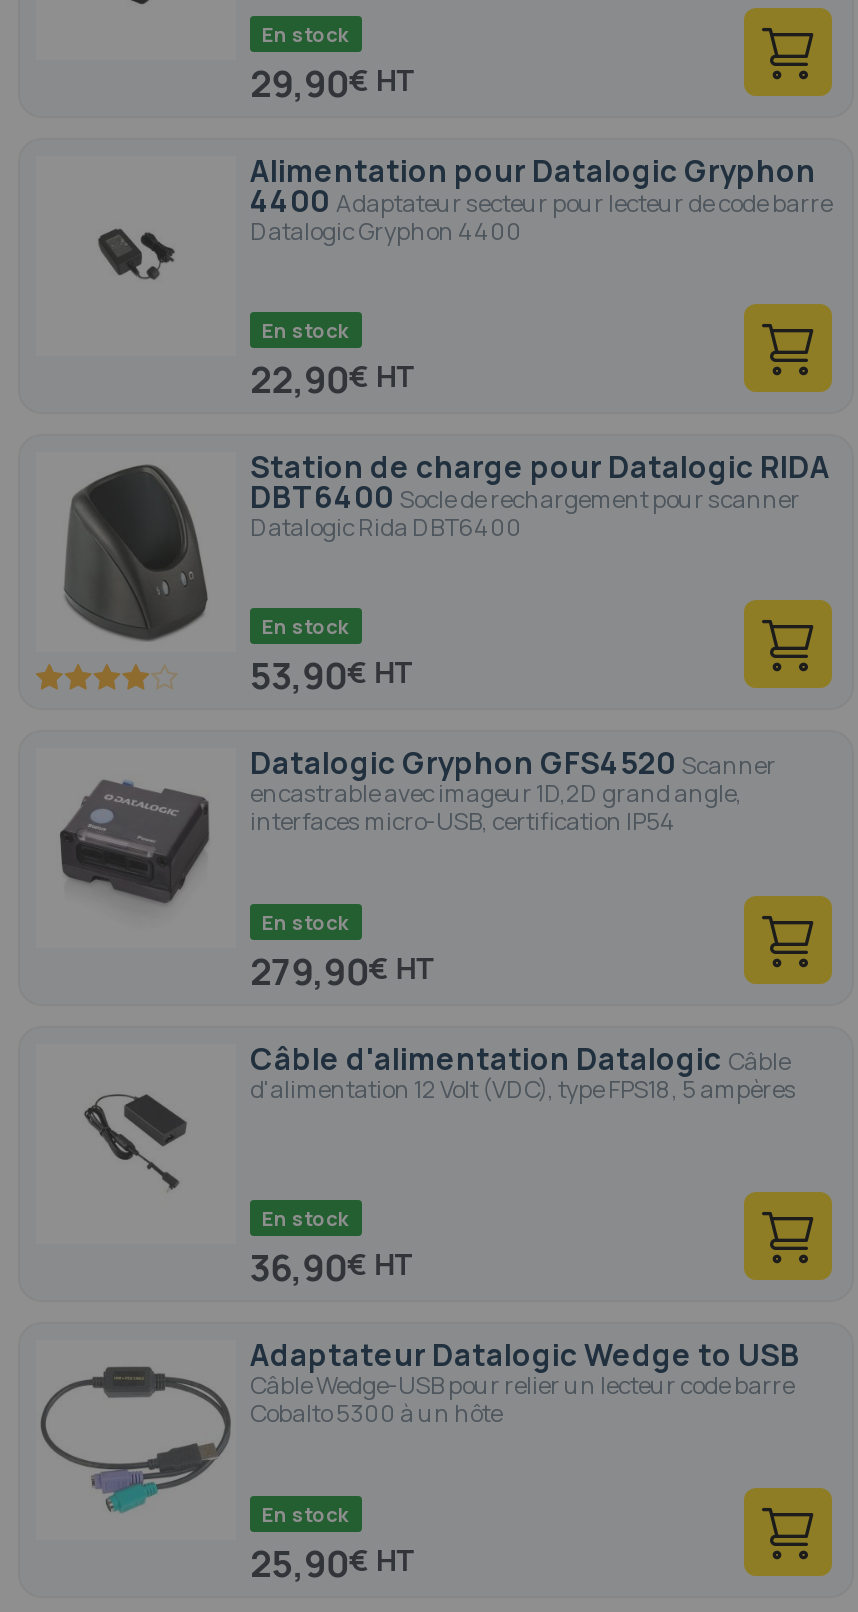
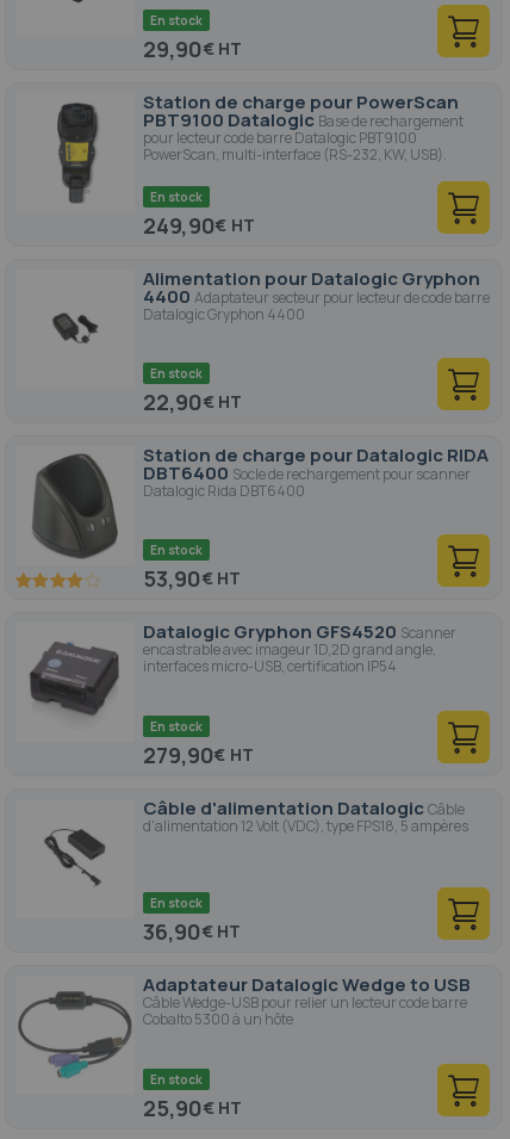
+ [image]
+ Station de charge pour PowerScan
+ PBT9100 DatalogicBase de rechargement
+ pour lecteur code barre Datalogic PBT9100
+ PowerScan, multi-interface (RS-232, KW, USB).
+ En stock
+ 249,90€
